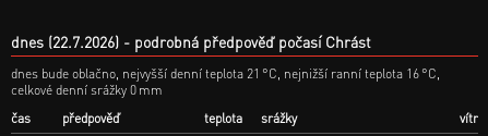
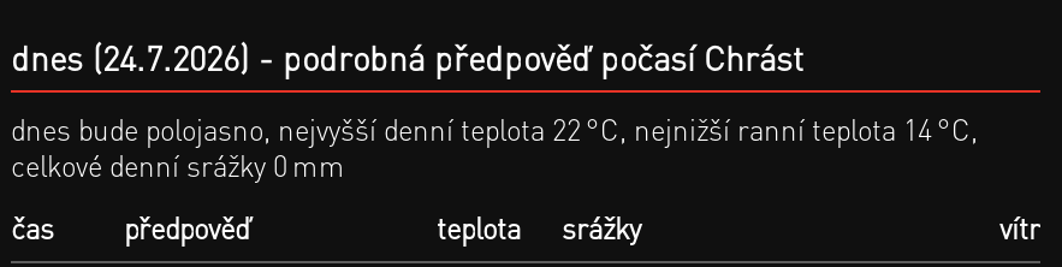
- dnes (22.7.2026) podrobná předpověď počasí Chrást
+ dnes (24.7.2026) podrobná předpověď počasí Chrást

- dnes bude oblačno, nejvyšší denní teplota 21 °C, nejnižší ranní teplota 16 °C,
+ dnes bude polojasno, nejvyšší denní teplota 22 °C, nejnižší ranní teplota 14 °C,
